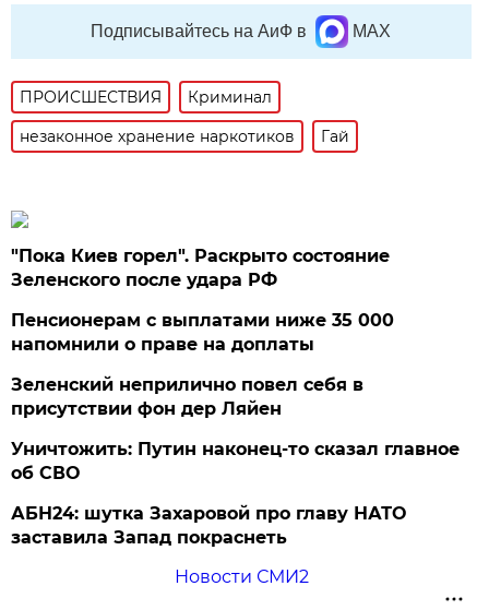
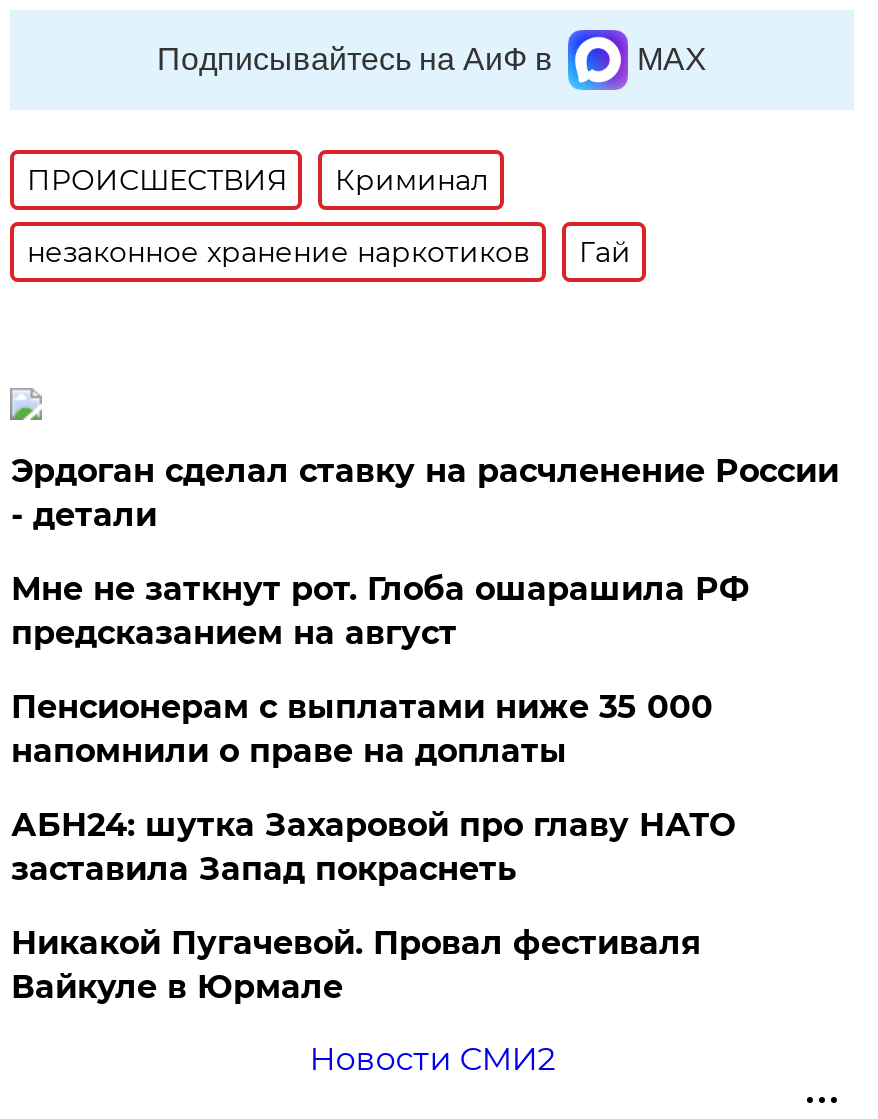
- "Пока Киев горел". Раскрыто состояние
- Зеленского после удара РФ
+ Эрдоган сделал ставку на расчленение России
+ - детали
+ Мне не заткнут рот. Глоба ошарашила РФ
+ предсказанием на август

moved down: Пенсионерам с выплатами ниже 35 000 | напомнили о праве на доплаты

- Зеленский неприлично повел cебя в
- присутствии фон дер Ляйен
- Уничтожить: Путин наконец-то сказал главное
- об СВО

moved up: АБН24: шутка Захаровой про главу НАТО | заставила Запад покраснеть

+ Никакой Пугачевой. Провал фестиваля
+ Вайкуле в Юрмале
